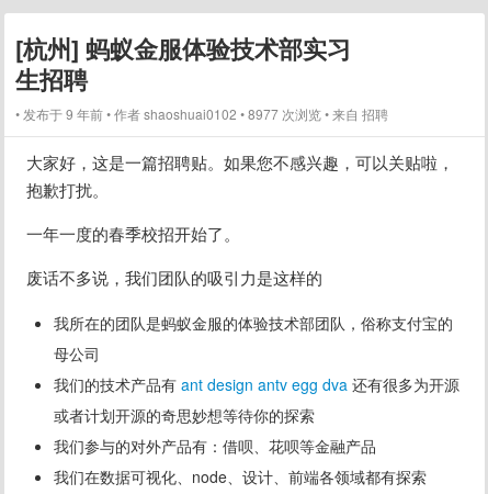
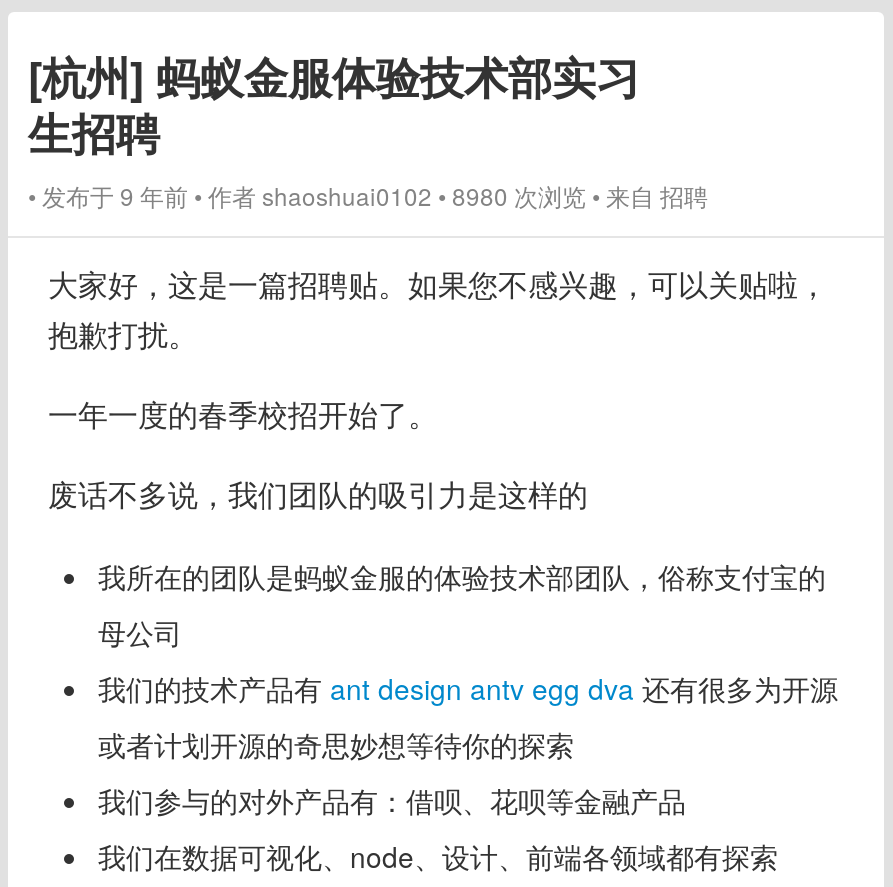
- 发布于 9 年前 作者shaoshuai0102 8977 次浏览 来自 招聘
+ 发布于 9 年前 作者shaoshuai0102 8980 次浏览 来自 招聘
